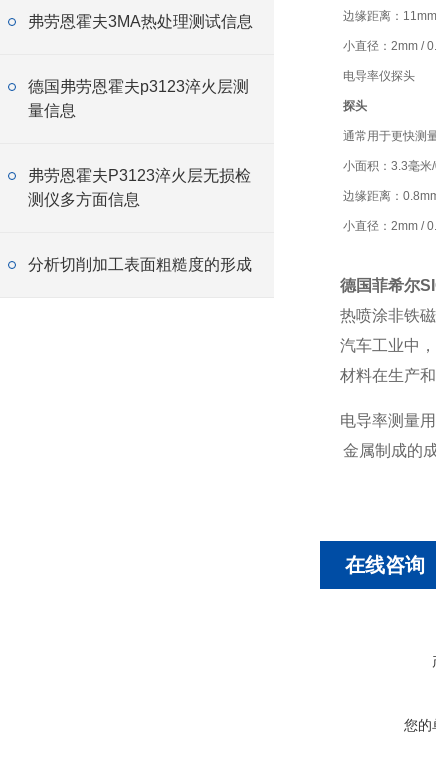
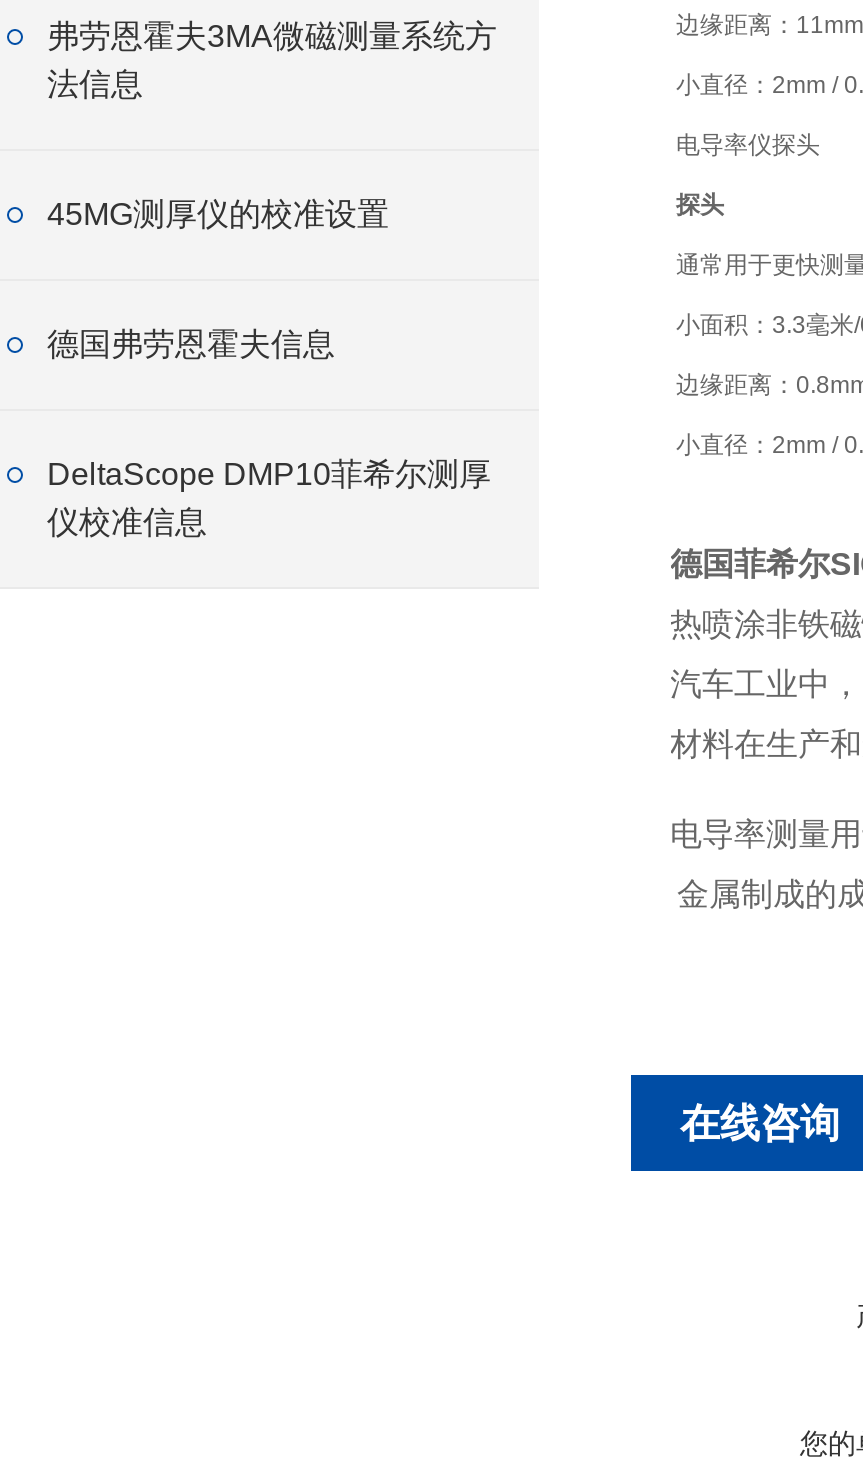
- 弗劳恩霍夫3MA热处理测试信息
+ 弗劳恩霍夫3MA微磁测量系统方
+ 法信息

- 德国弗劳恩霍夫p3123淬火层测
- 量信息
+ 45MG测厚仪的校准设置

- 弗劳恩霍夫P3123淬火层无损检
- 测仪多方面信息
+ 德国弗劳恩霍夫信息

- 分析切削加工表面粗糙度的形成
+ DeltaScope DMP10菲希尔测厚
+ 仪校准信息
